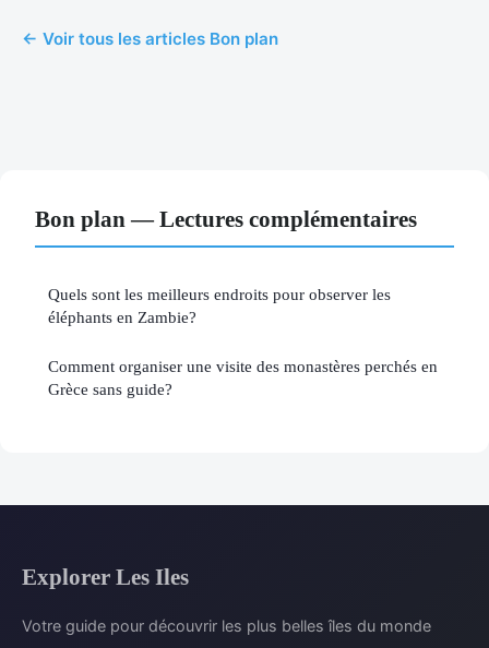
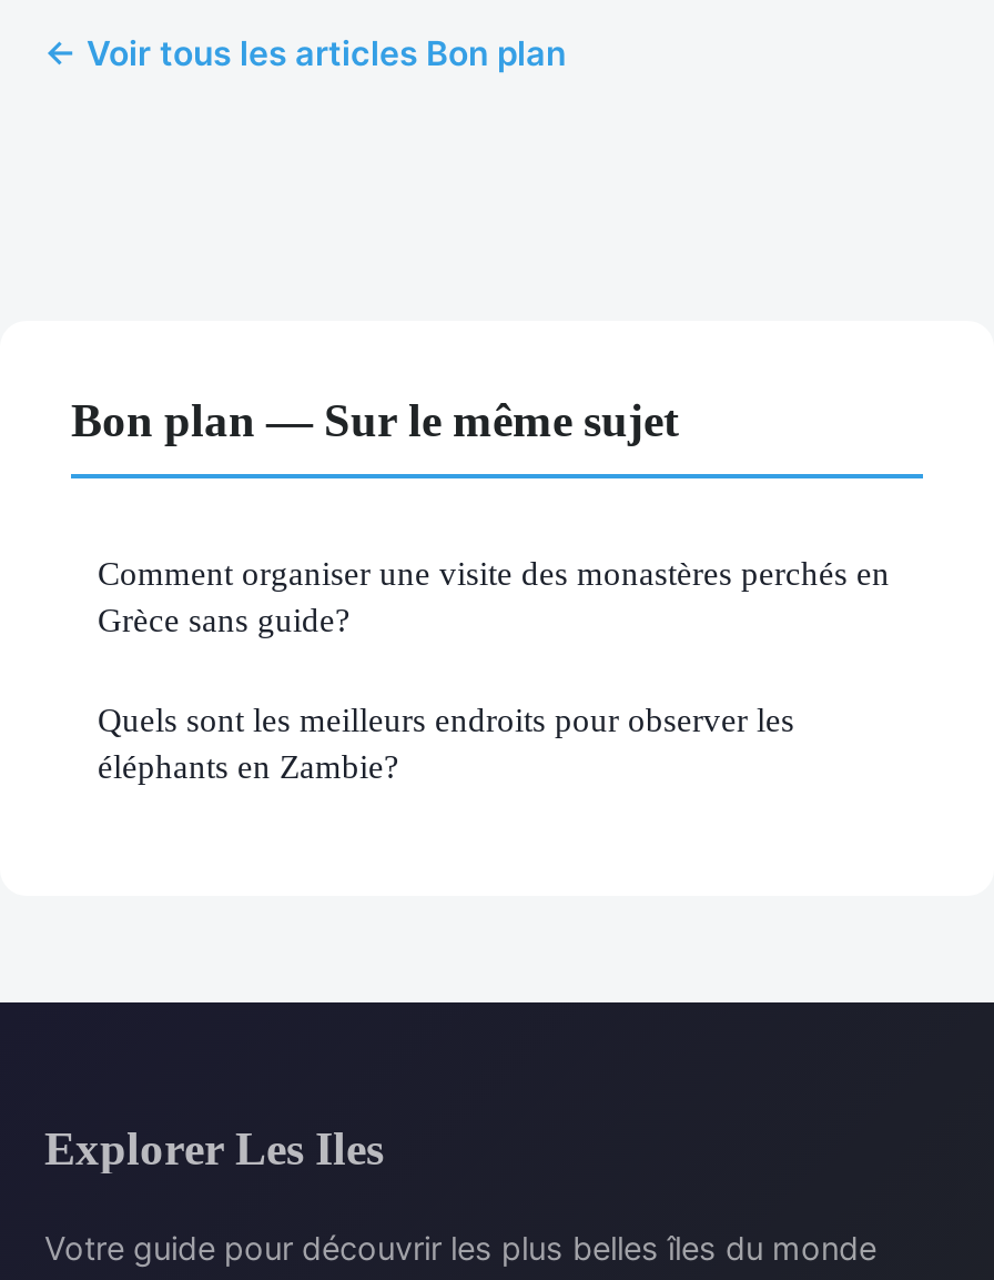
- Bon plan — Lectures complémentaires
+ Bon plan — Sur le même sujet

moved down: Quels sont les meilleurs endroits pour observer les | éléphants en Zambie?

moved up: Comment organiser une visite des monastères perchés en | Grèce sans guide?
